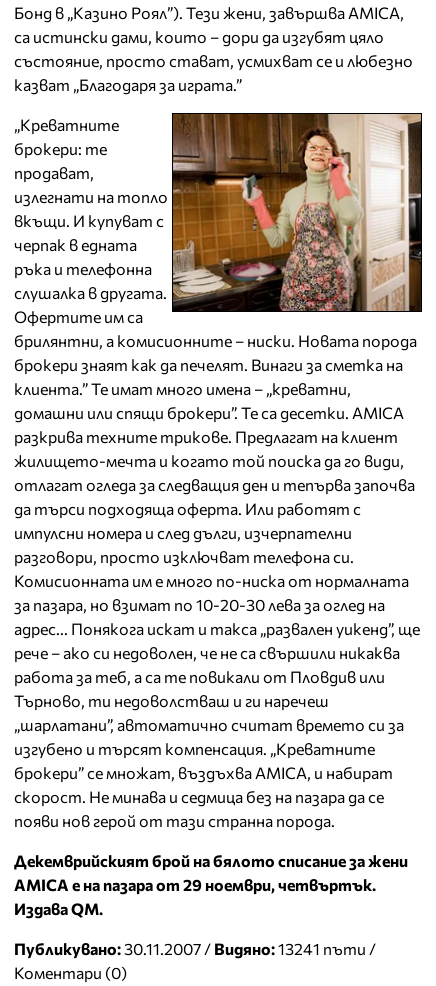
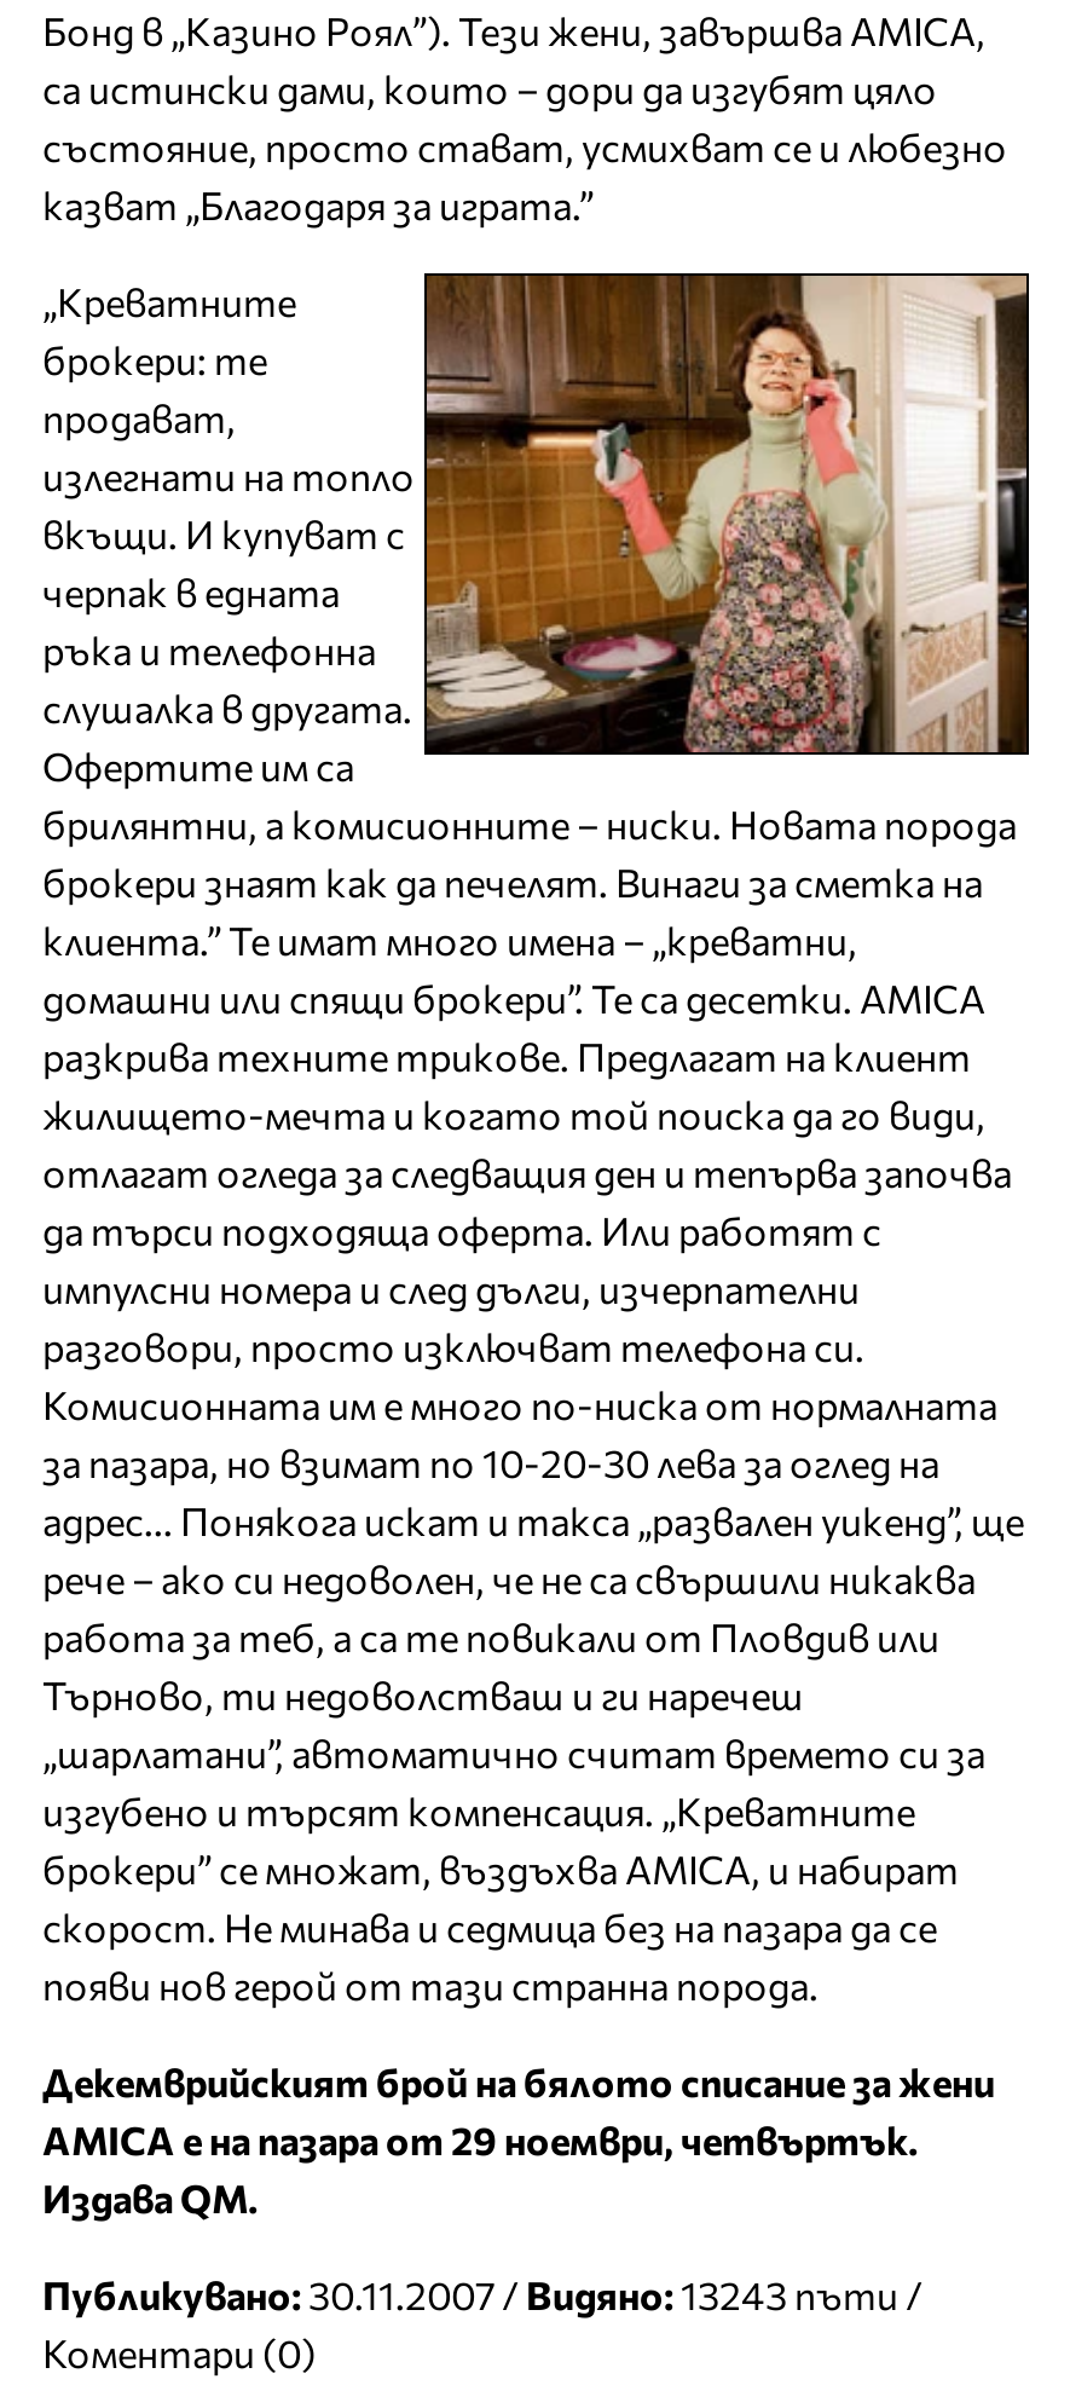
- Публикувано: 30.11.2007 / Видяно: 13241 пъти /
+ Публикувано: 30.11.2007 / Видяно: 13243 пъти /
